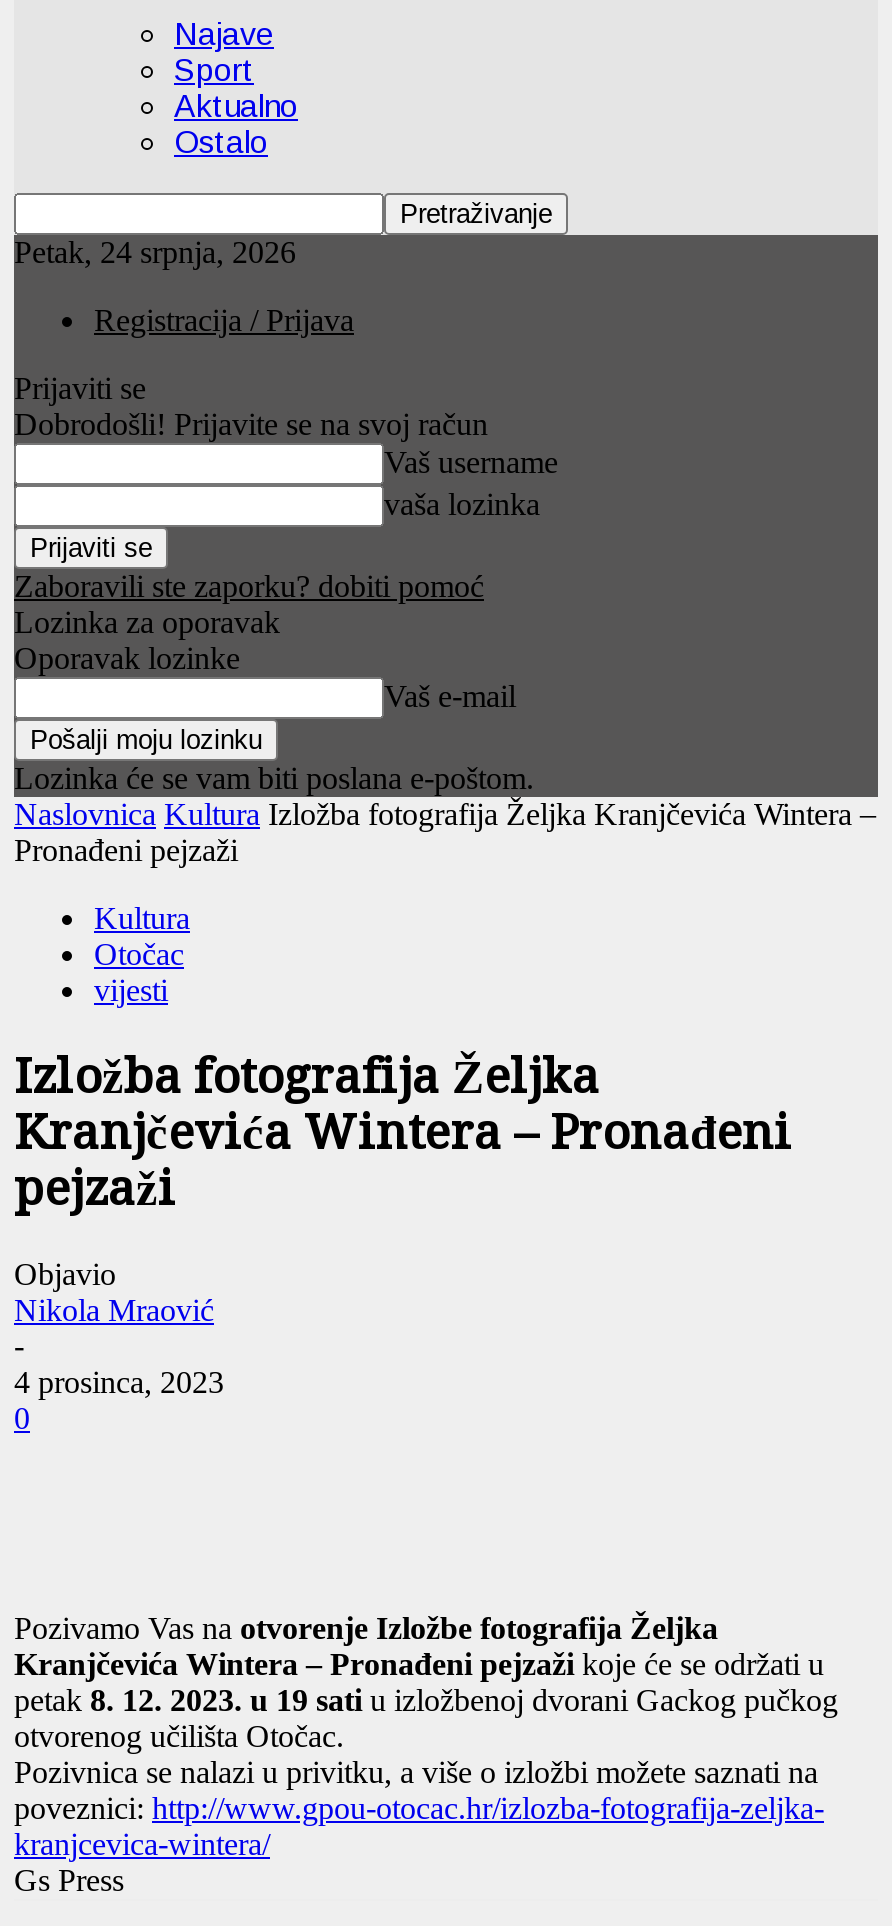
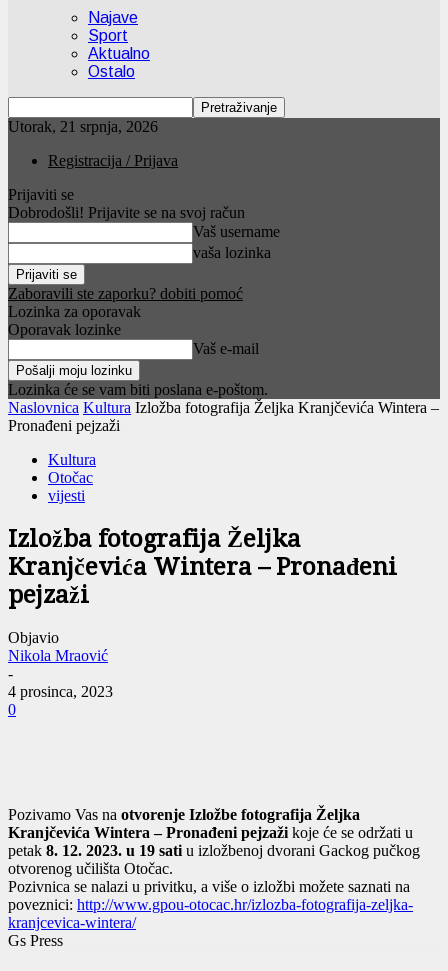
- Petak, 24 srpnja, 2026
+ Utorak, 21 srpnja, 2026
